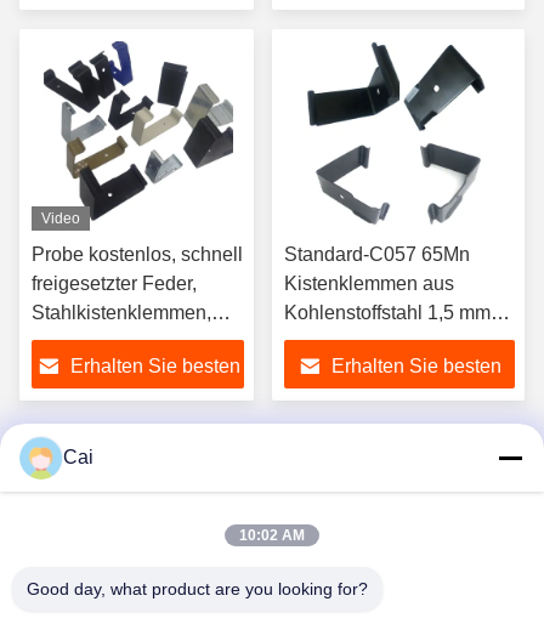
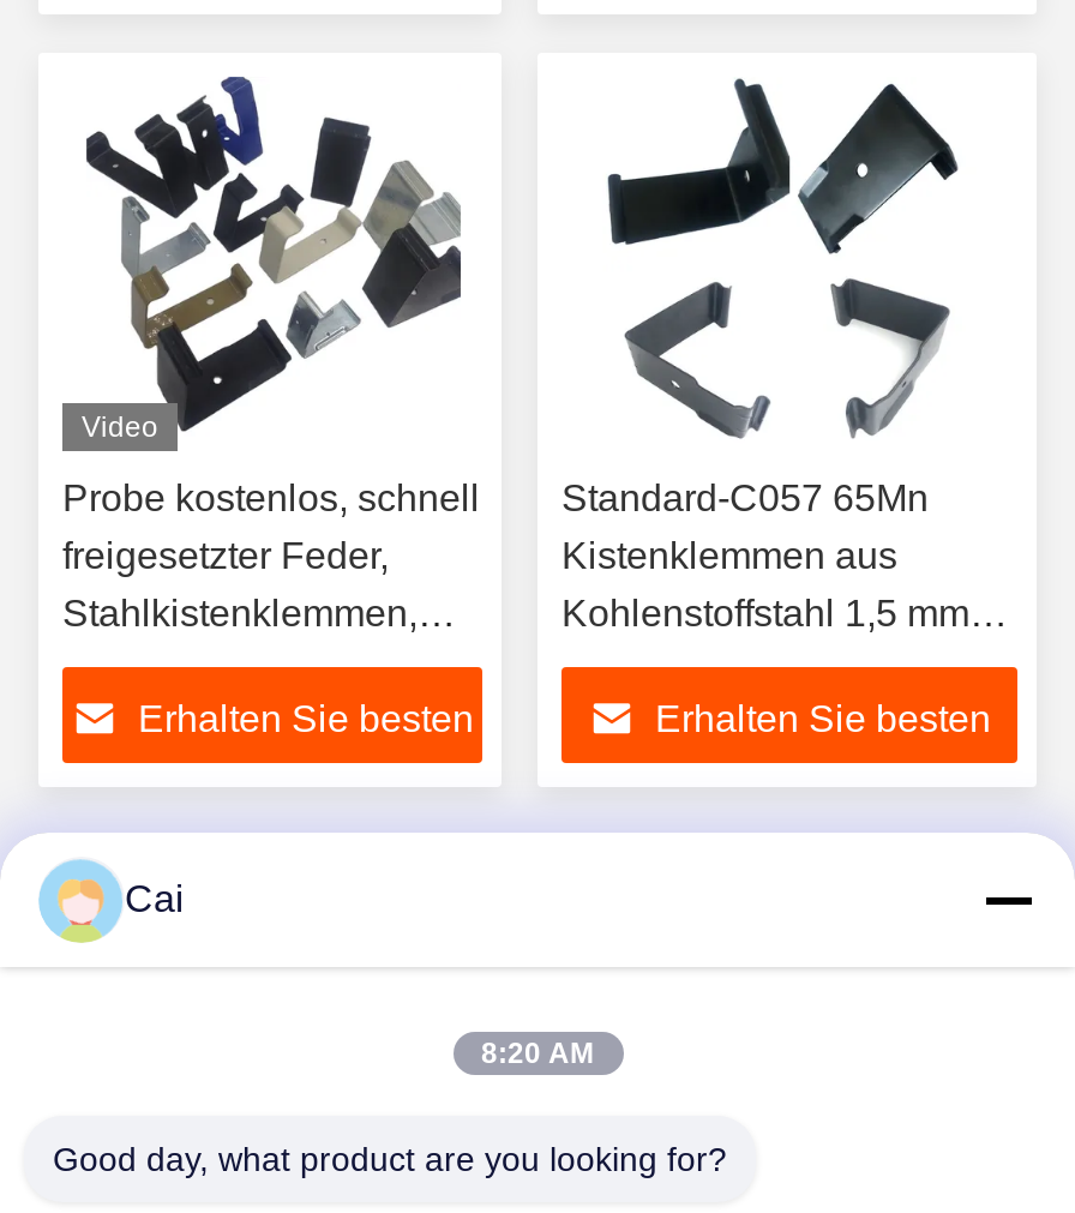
- 10:02 AM
+ 8:20 AM
